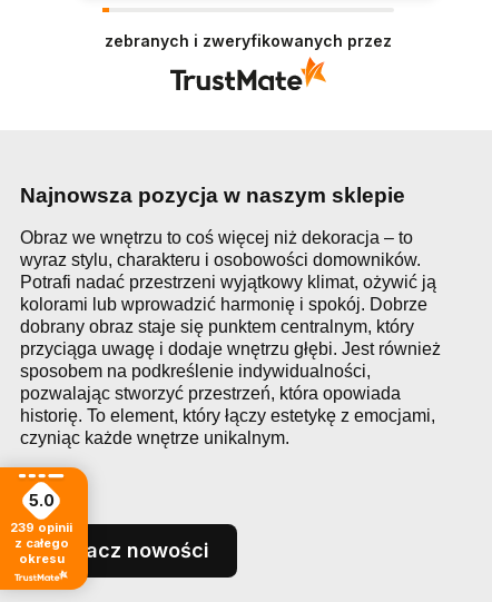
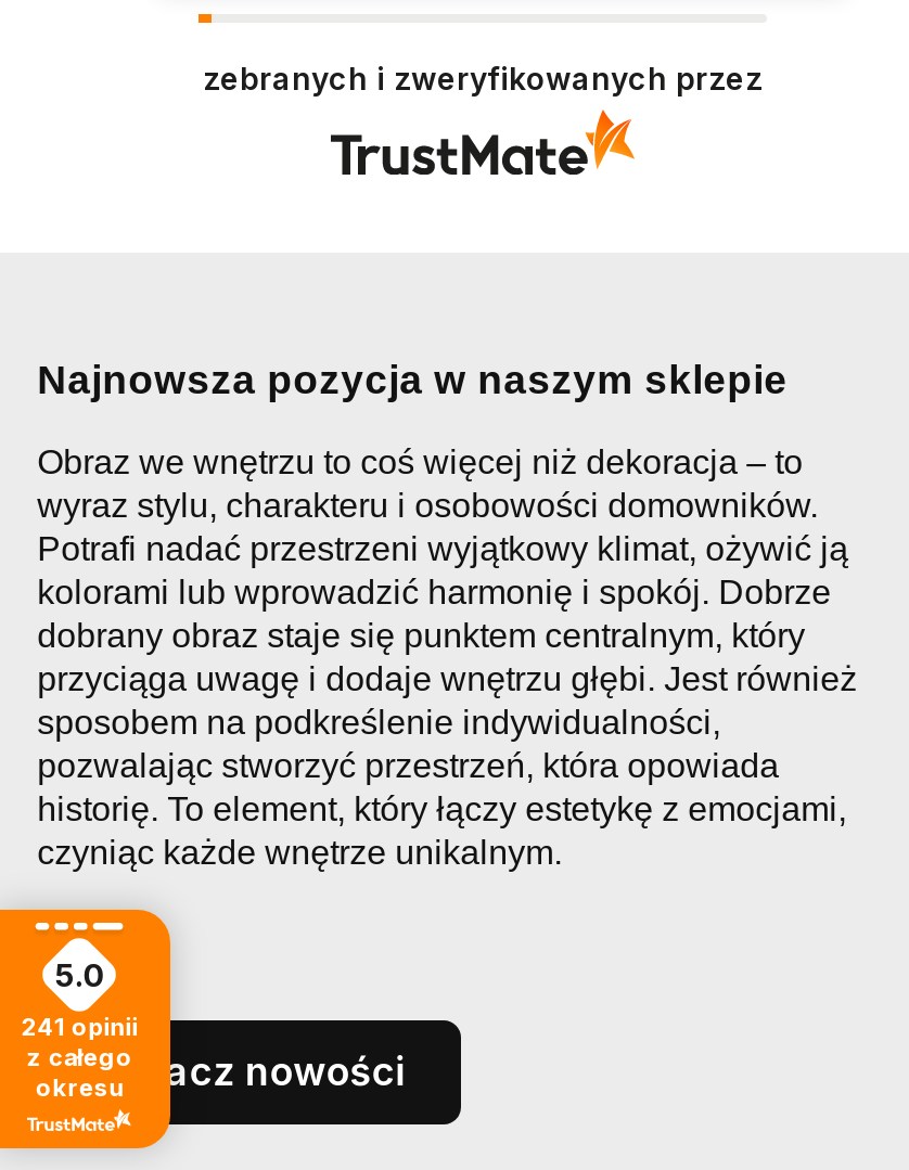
- 239 opinii
+ 241 opinii
